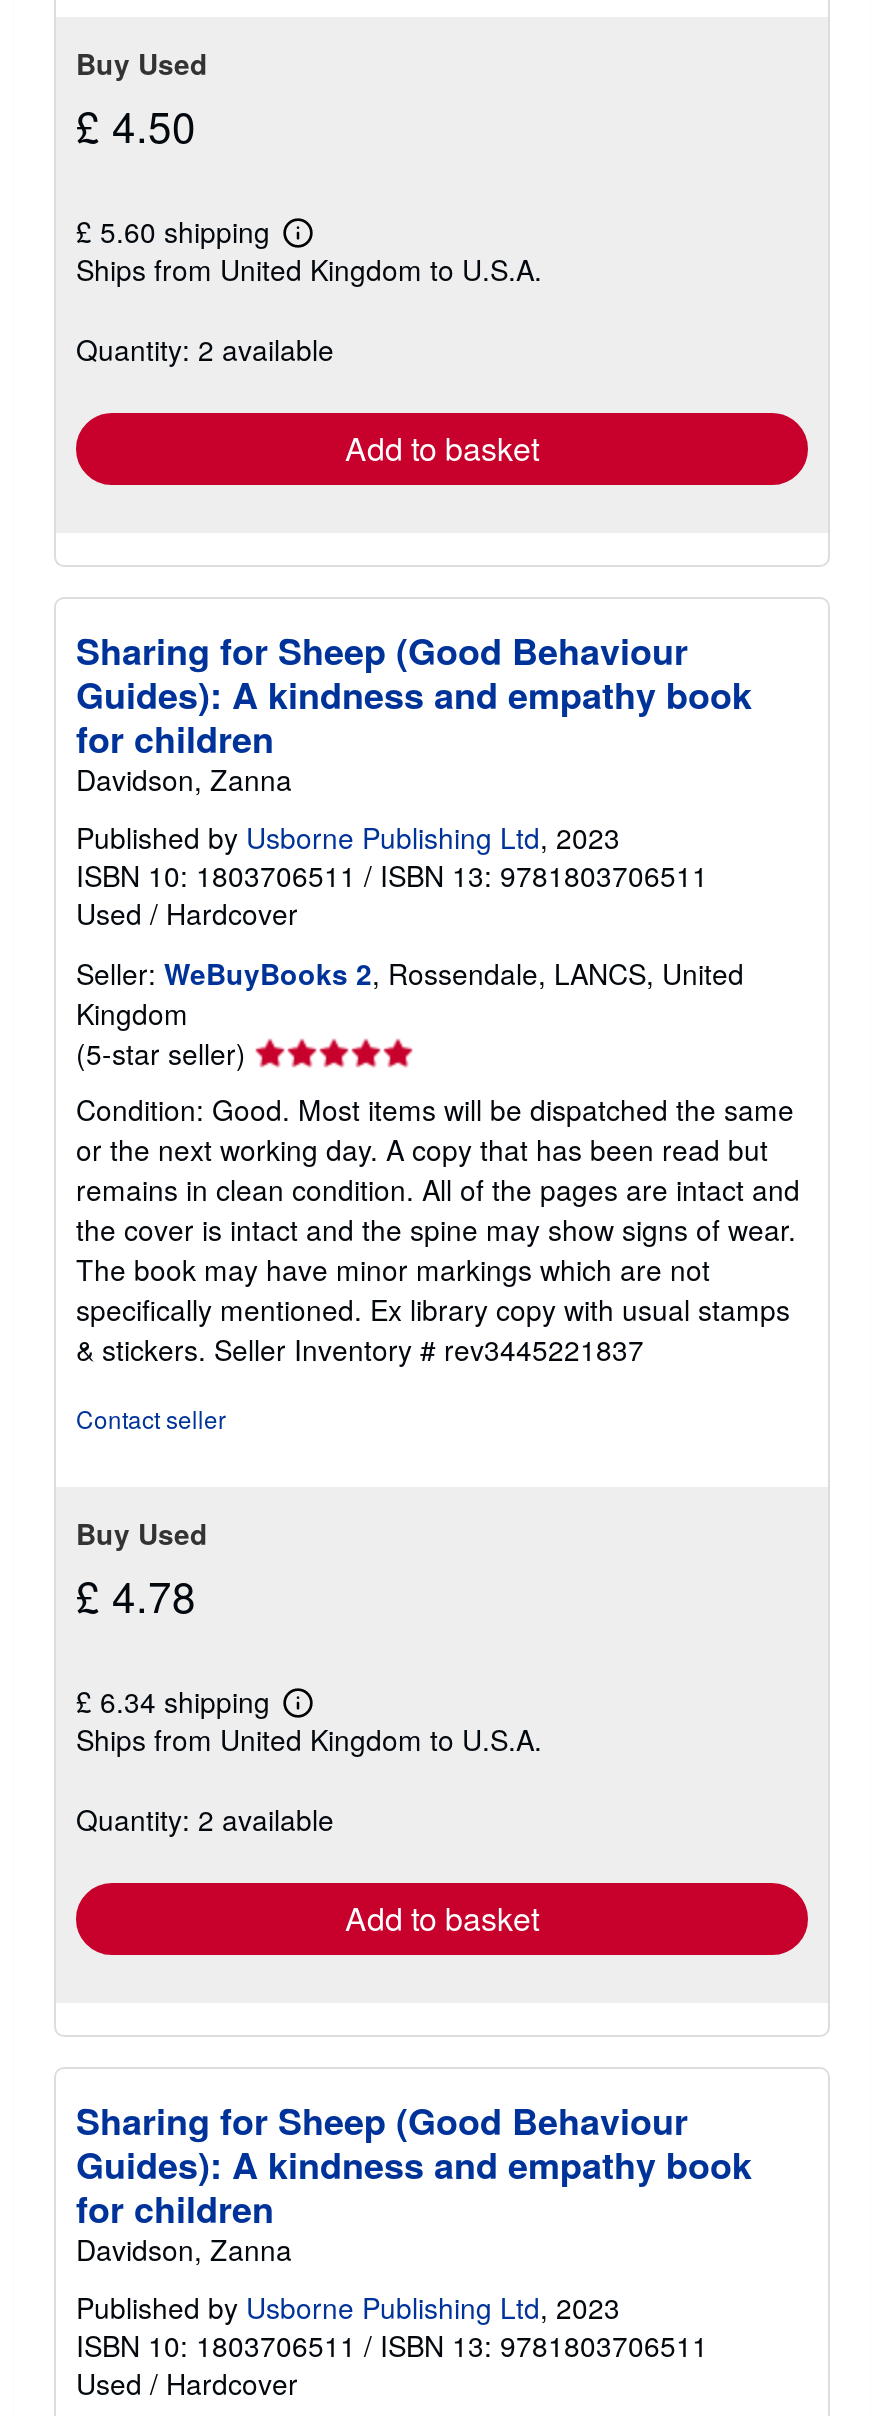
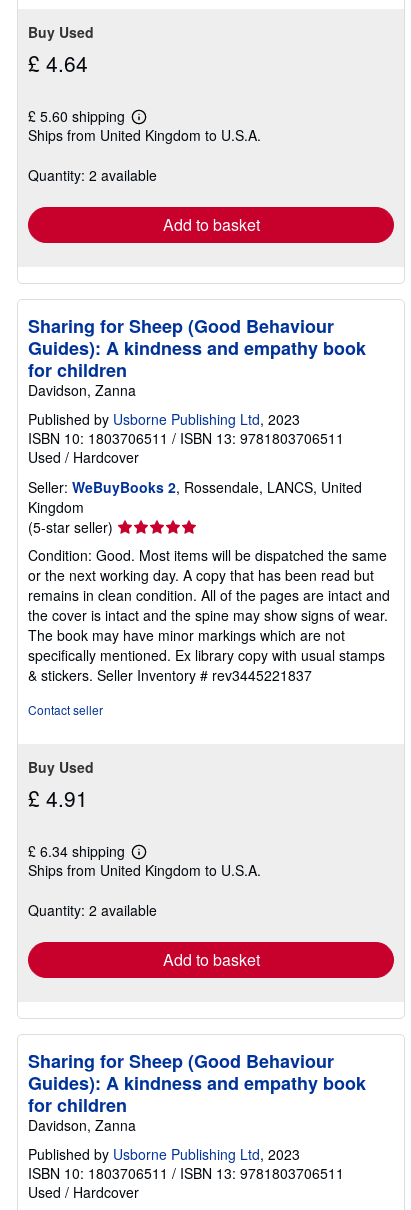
- £ 4.50
+ £ 4.64

- £ 4.78
+ £ 4.91
